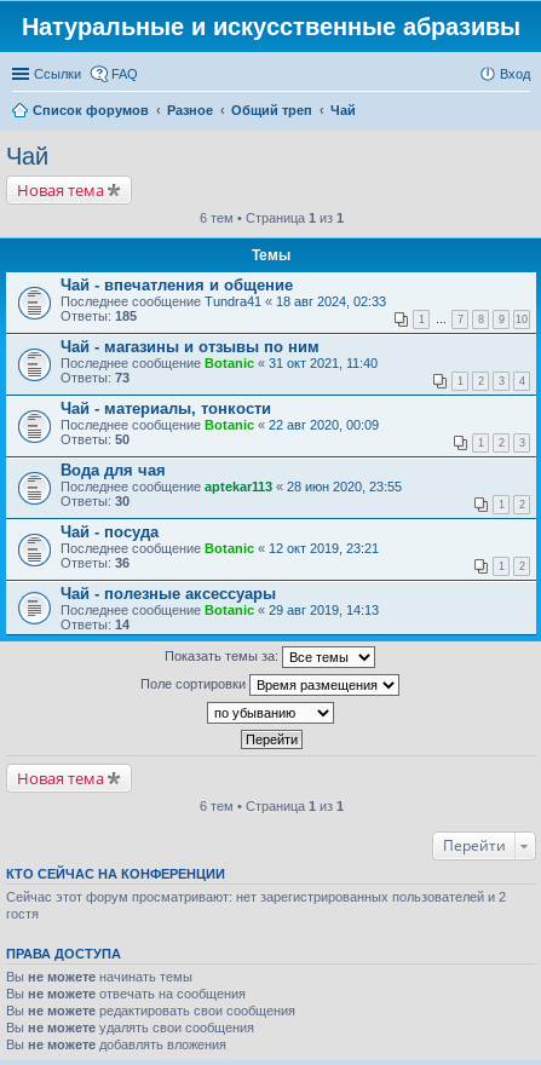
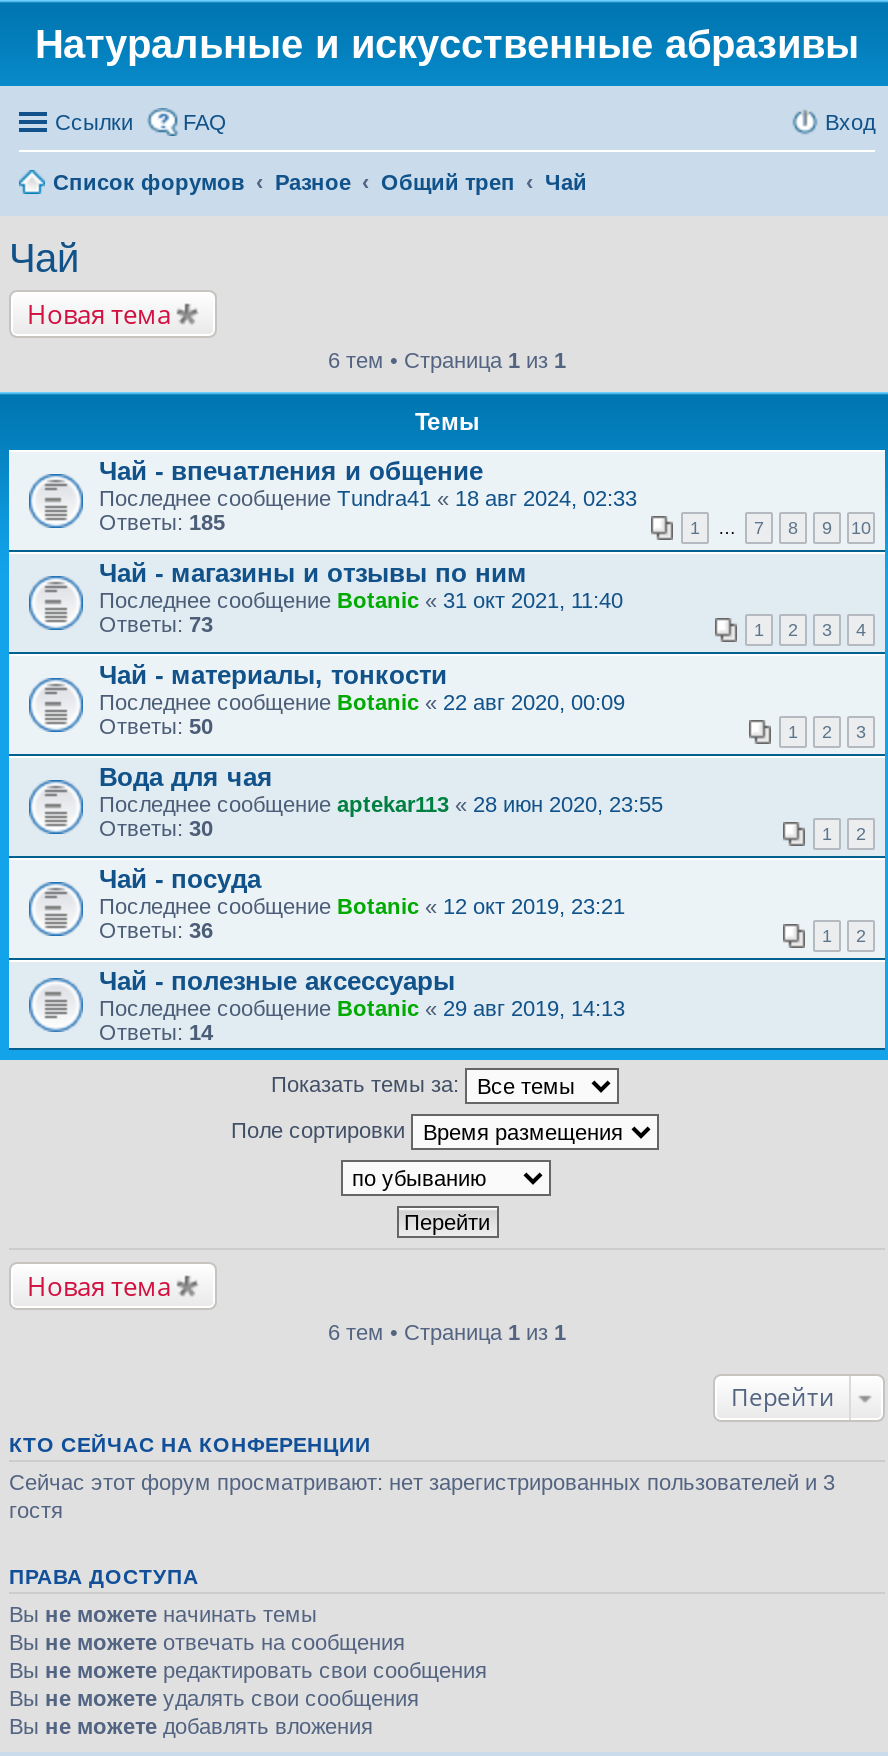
- Сейчас этот форум просматривают: нет зарегистрированных пользователей и 2
+ Сейчас этот форум просматривают: нет зарегистрированных пользователей и 3
